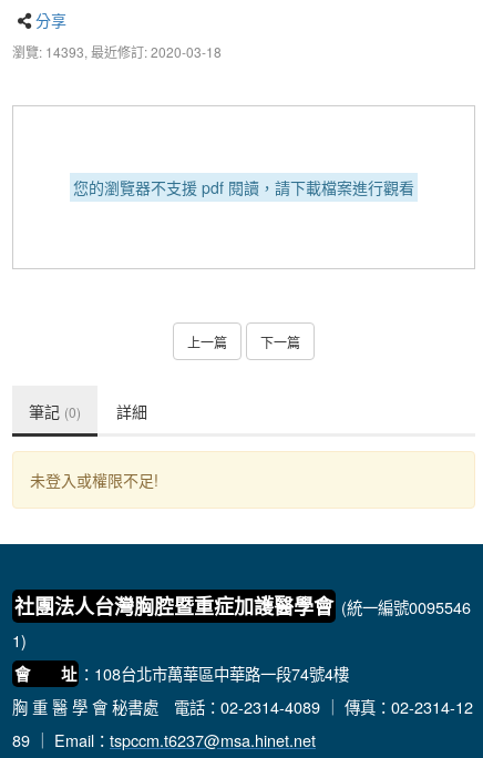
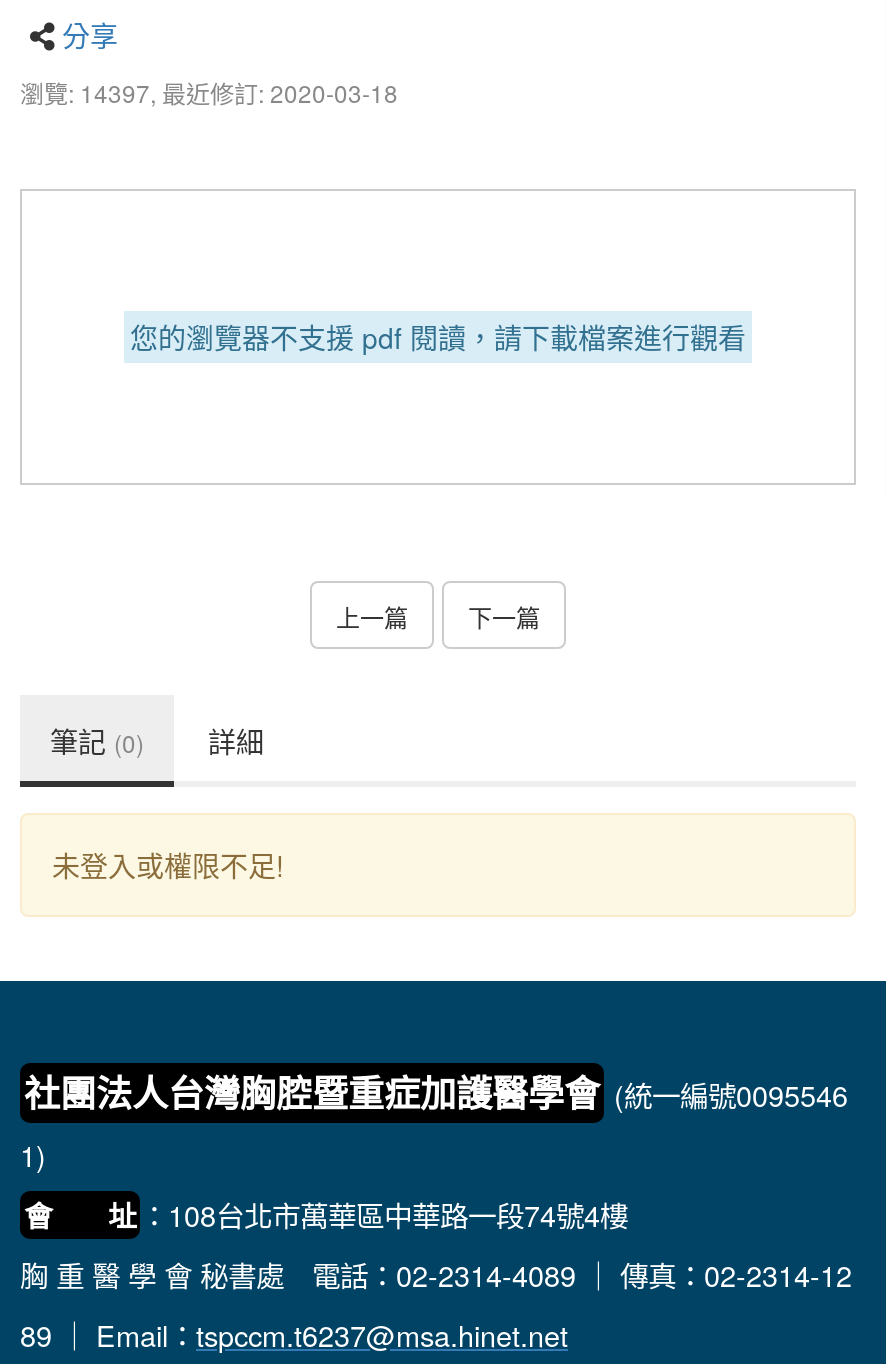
- 瀏覽: 14393,最近修訂: 2020-03-18
+ 瀏覽: 14397,最近修訂: 2020-03-18
